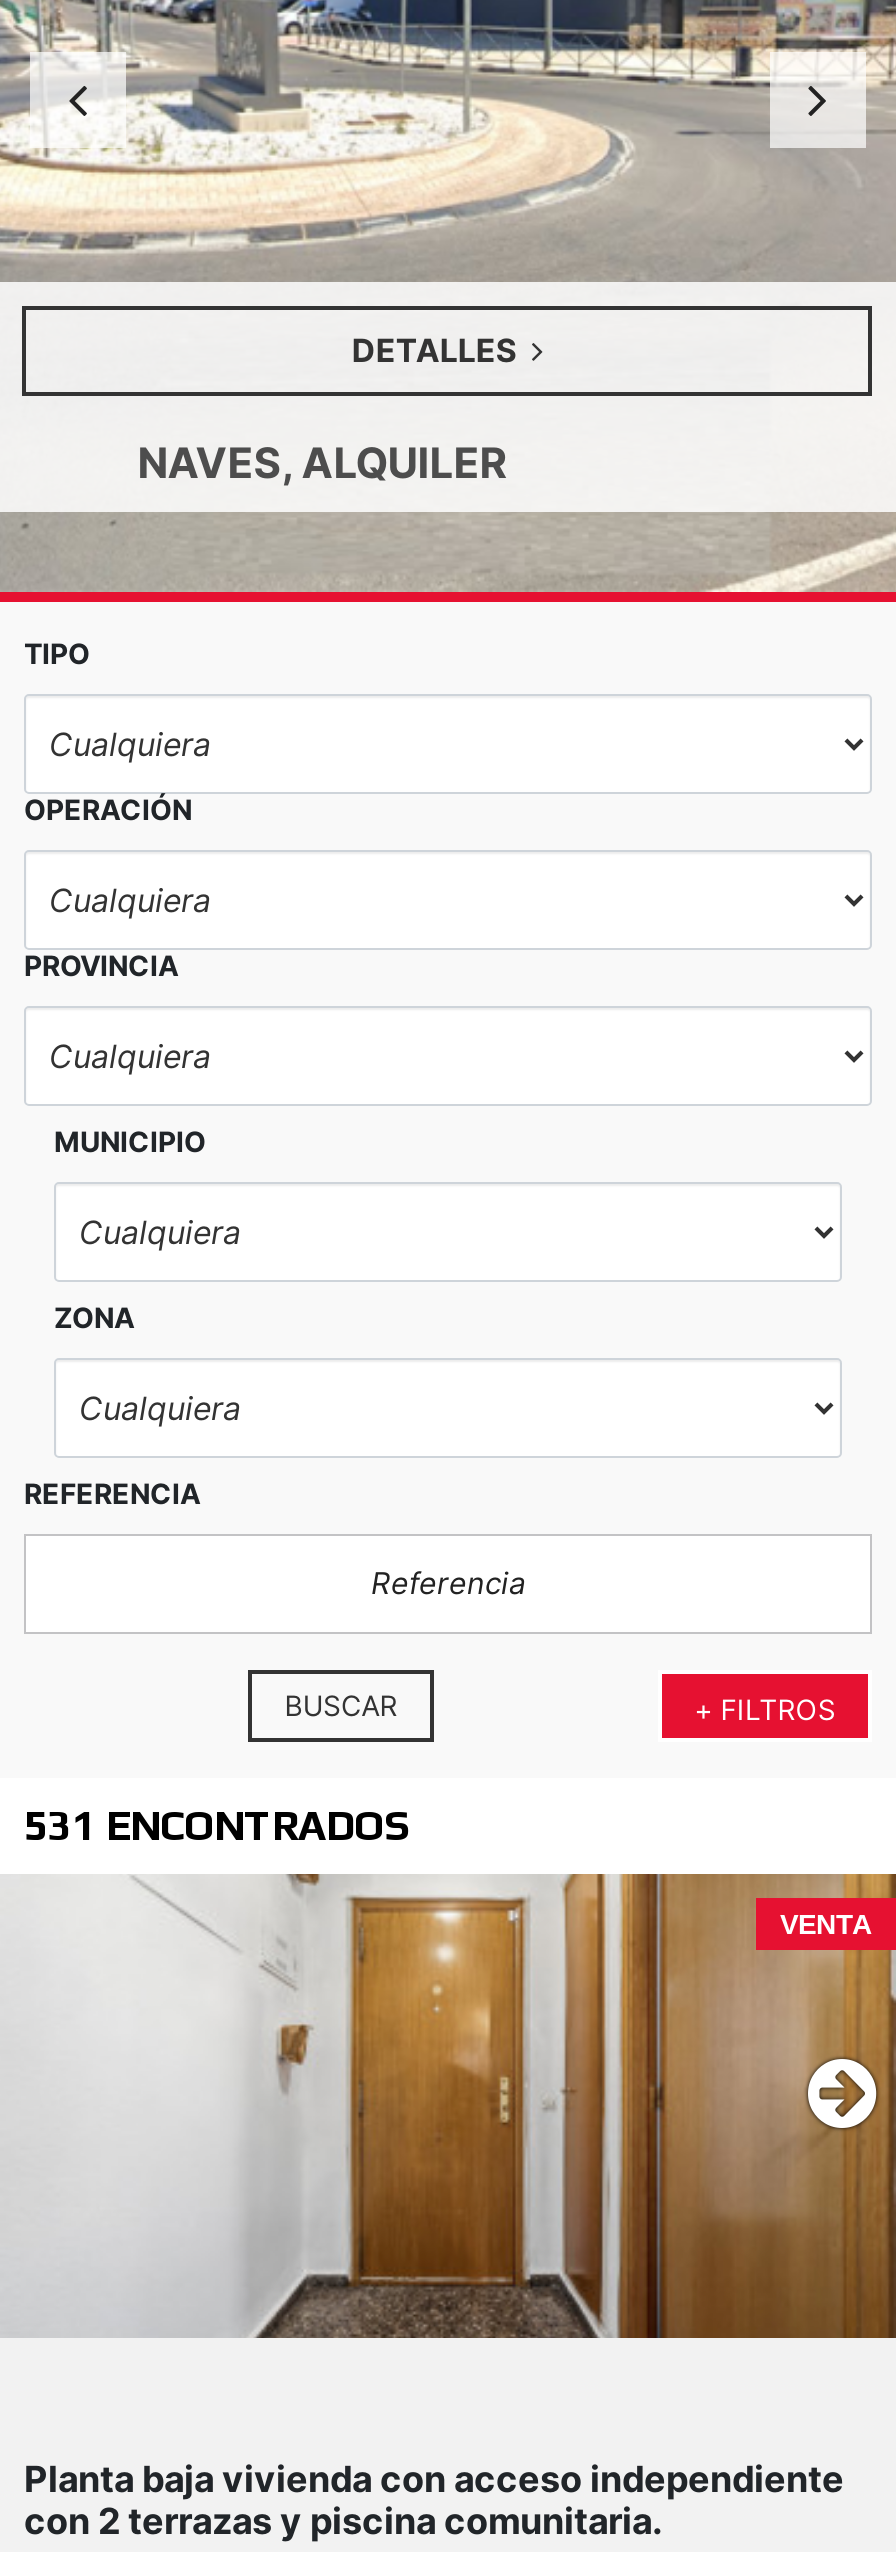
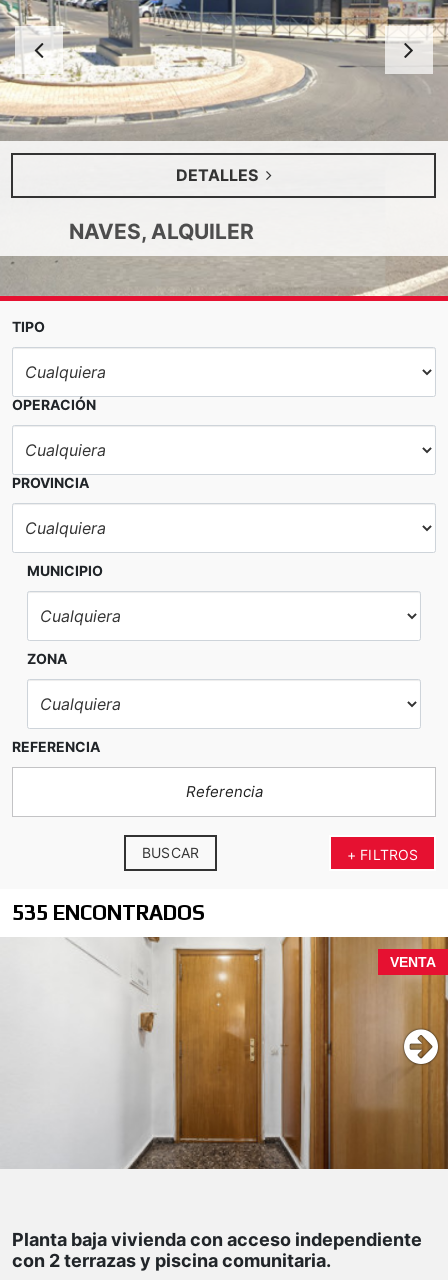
- 531 ENCONTRADOS
+ 535 ENCONTRADOS
